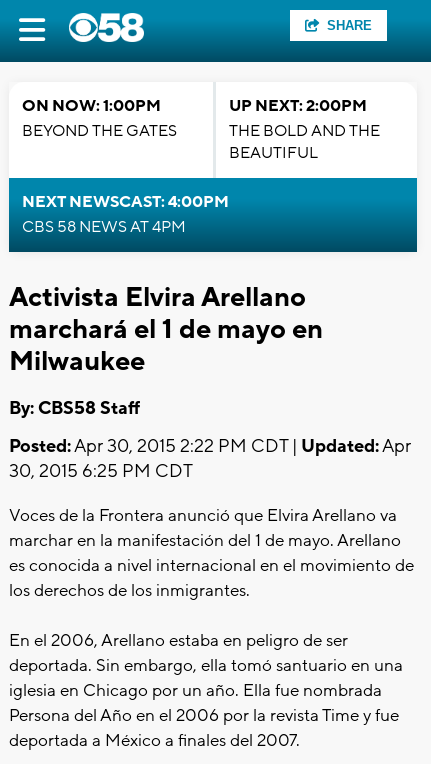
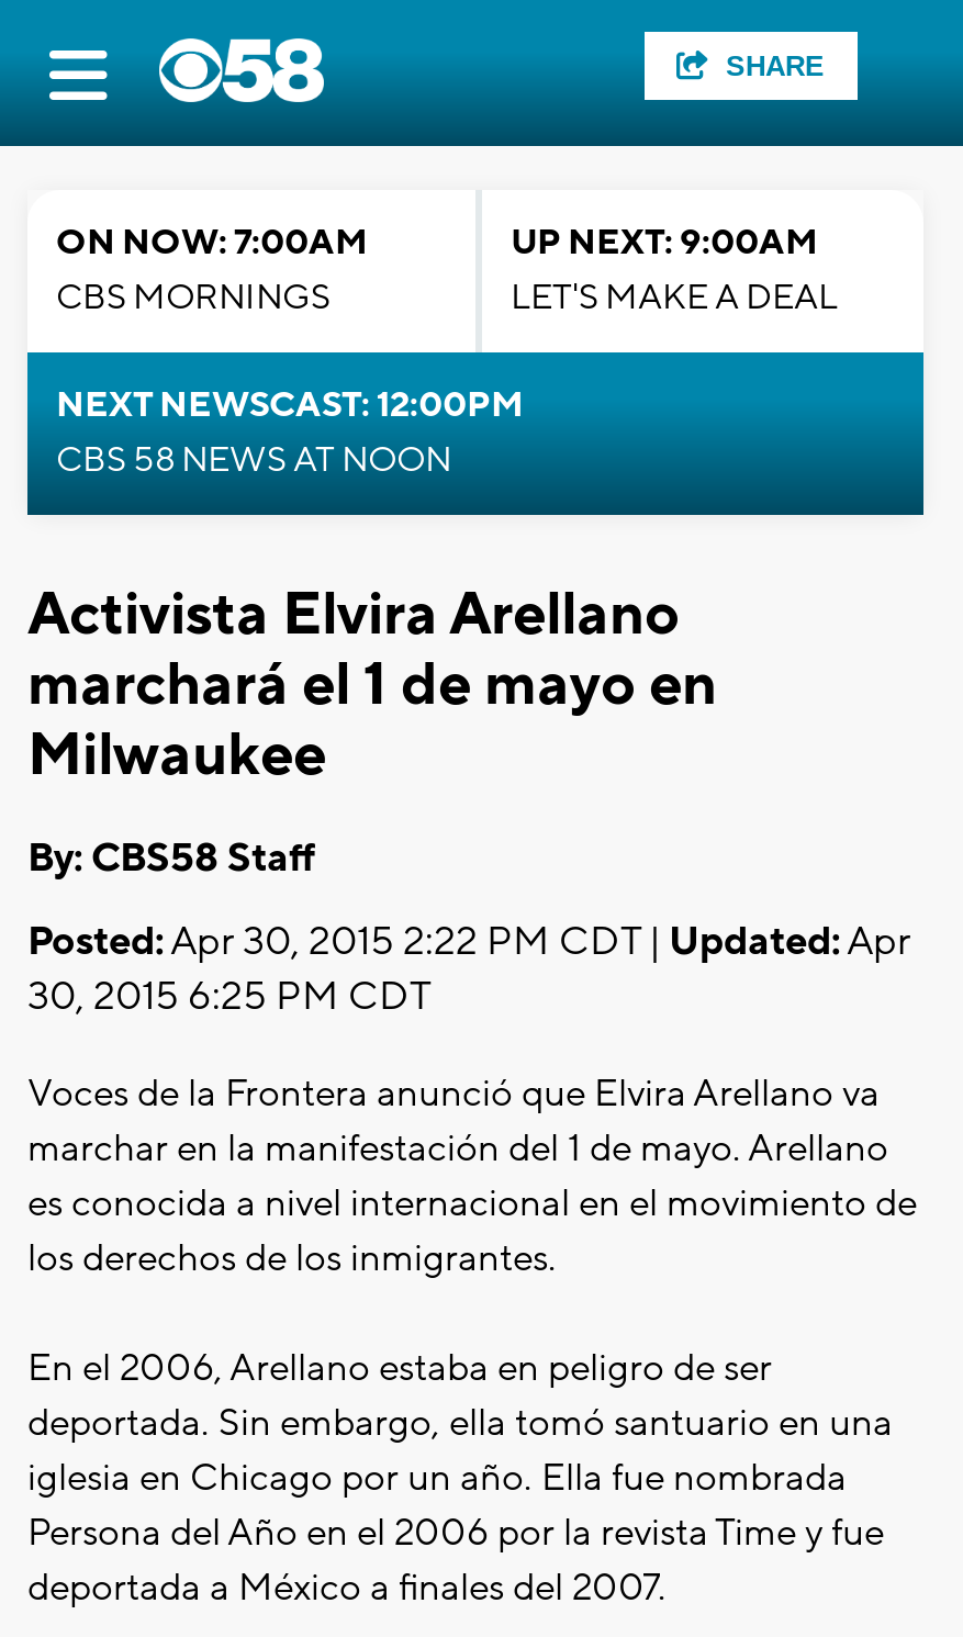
- ON NOW: 1:00PM
- BEYOND THE GATES
+ ON NOW: 7:00AM
+ CBS MORNINGS

- UP NEXT: 2:00PM
- THE BOLD AND THE
- BEAUTIFUL
+ UP NEXT: 9:00AM
+ LET'S MAKE A DEAL

- NEXT NEWSCAST: 4:00PM
- CBS 58 NEWS AT 4PM
+ NEXT NEWSCAST: 12:00PM
+ CBS 58 NEWS AT NOON
